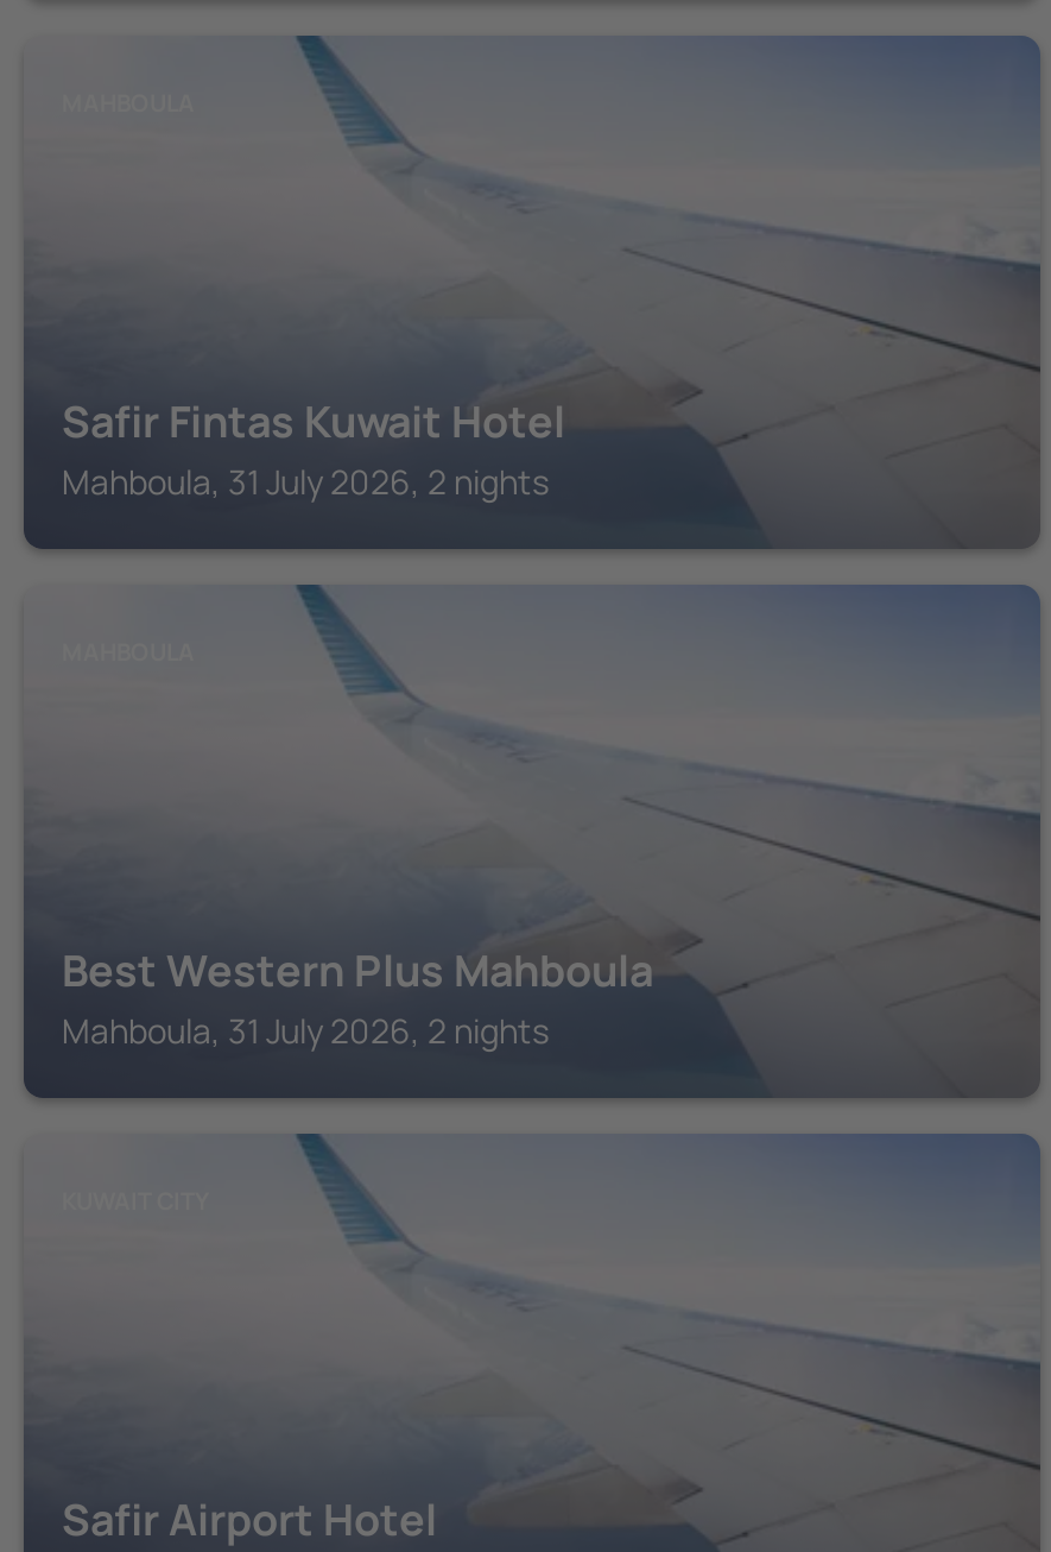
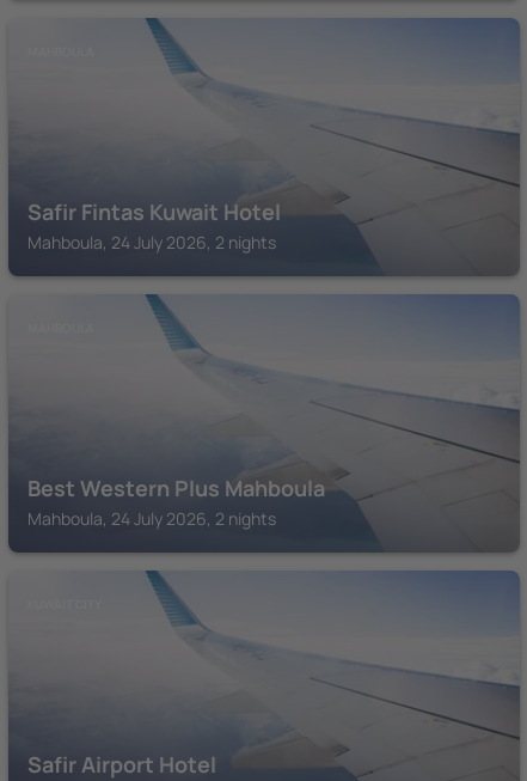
- Mahboula, 31 July 2026, 2 nights
+ Mahboula, 24 July 2026, 2 nights

- Mahboula, 31 July 2026, 2 nights
+ Mahboula, 24 July 2026, 2 nights
